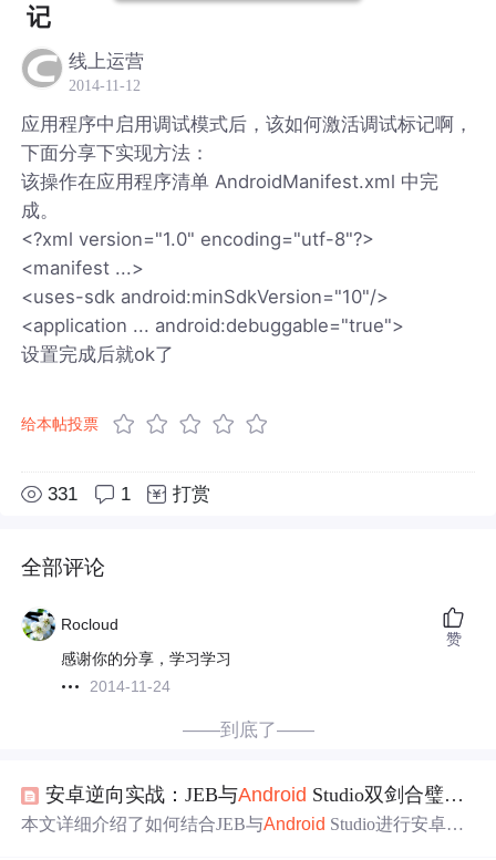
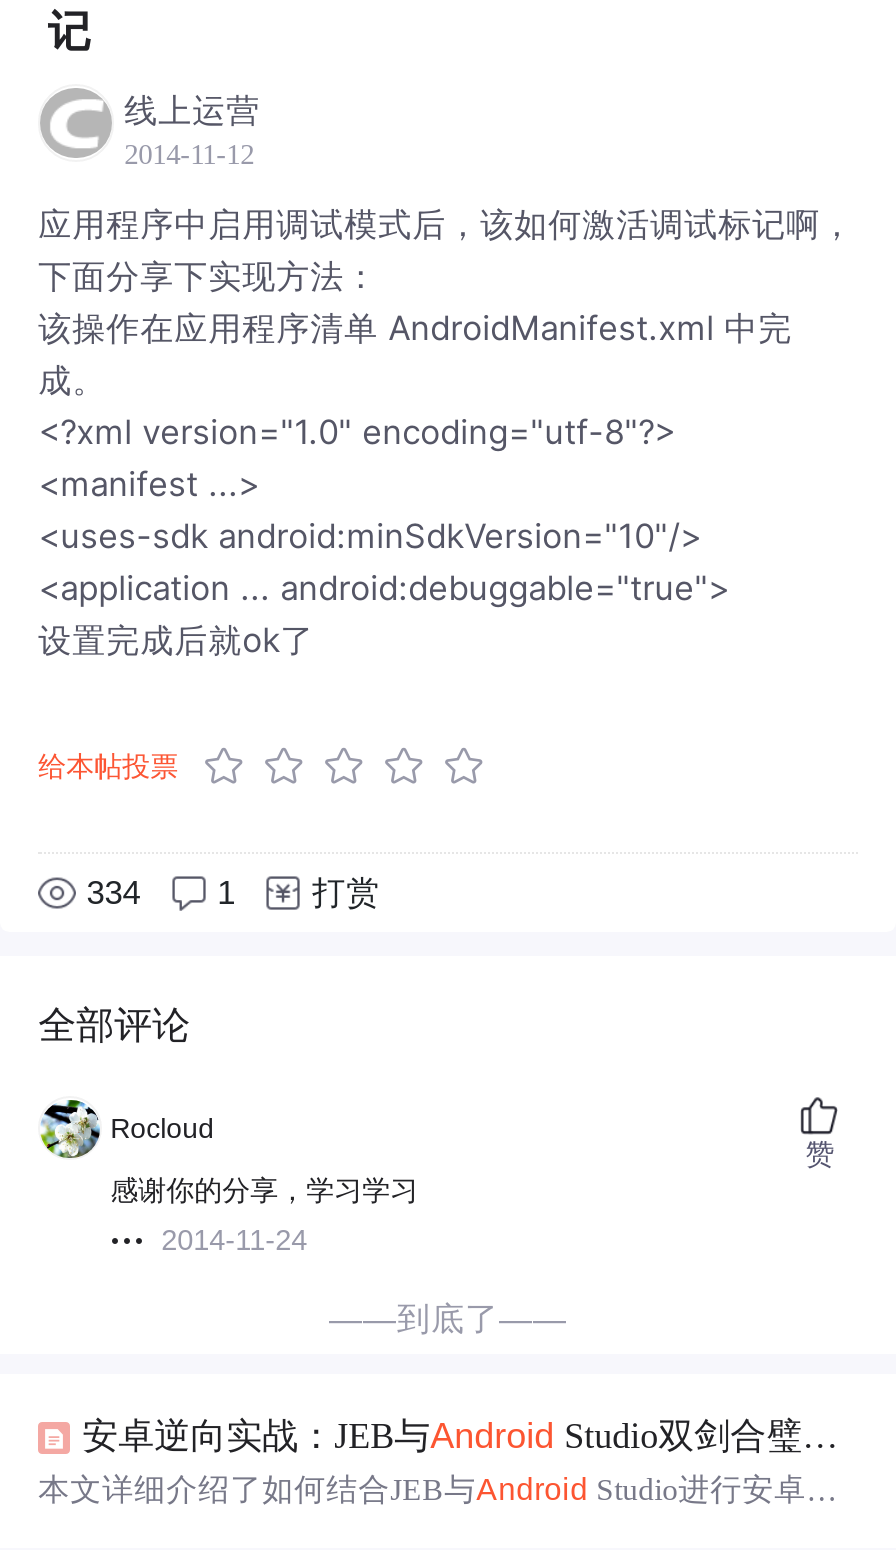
- 331
+ 334
